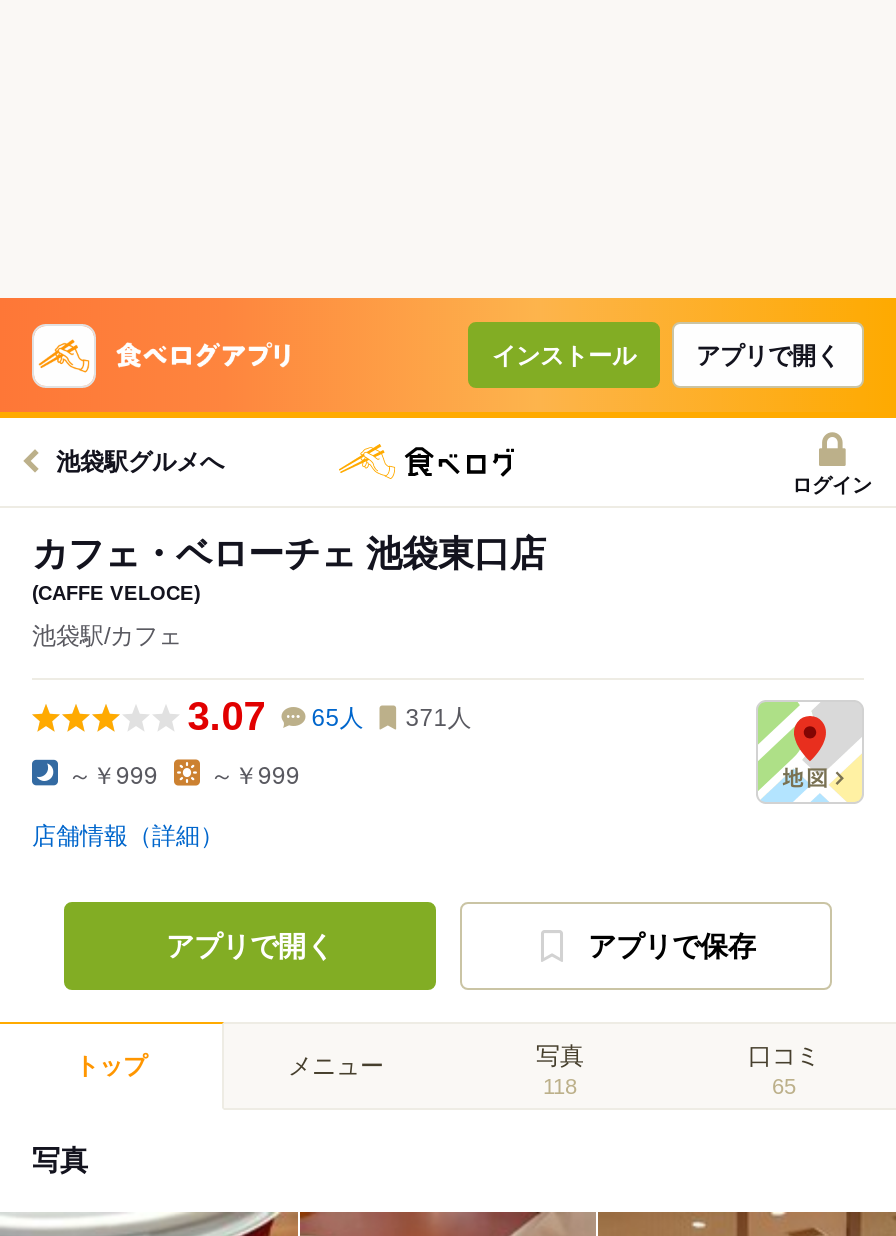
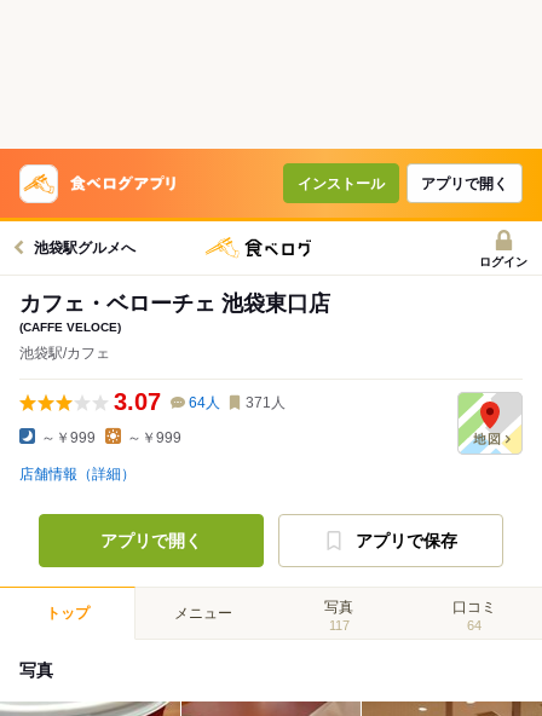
- 3.07 65人 371人
+ 3.07 64人 371人

- 118
+ 117

- 65
+ 64
